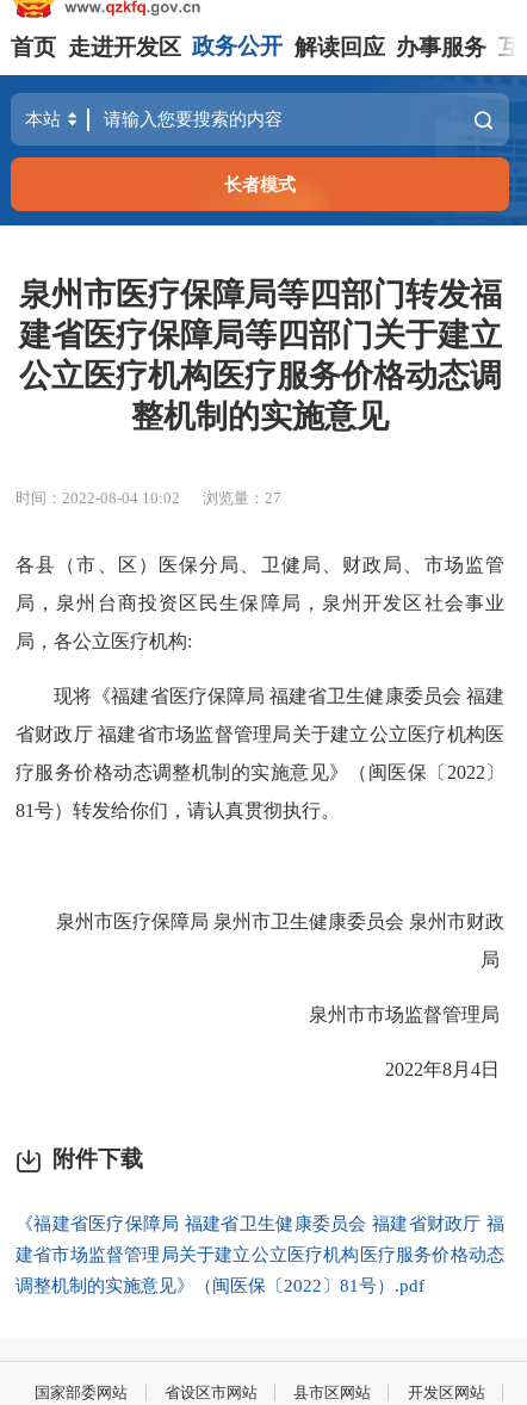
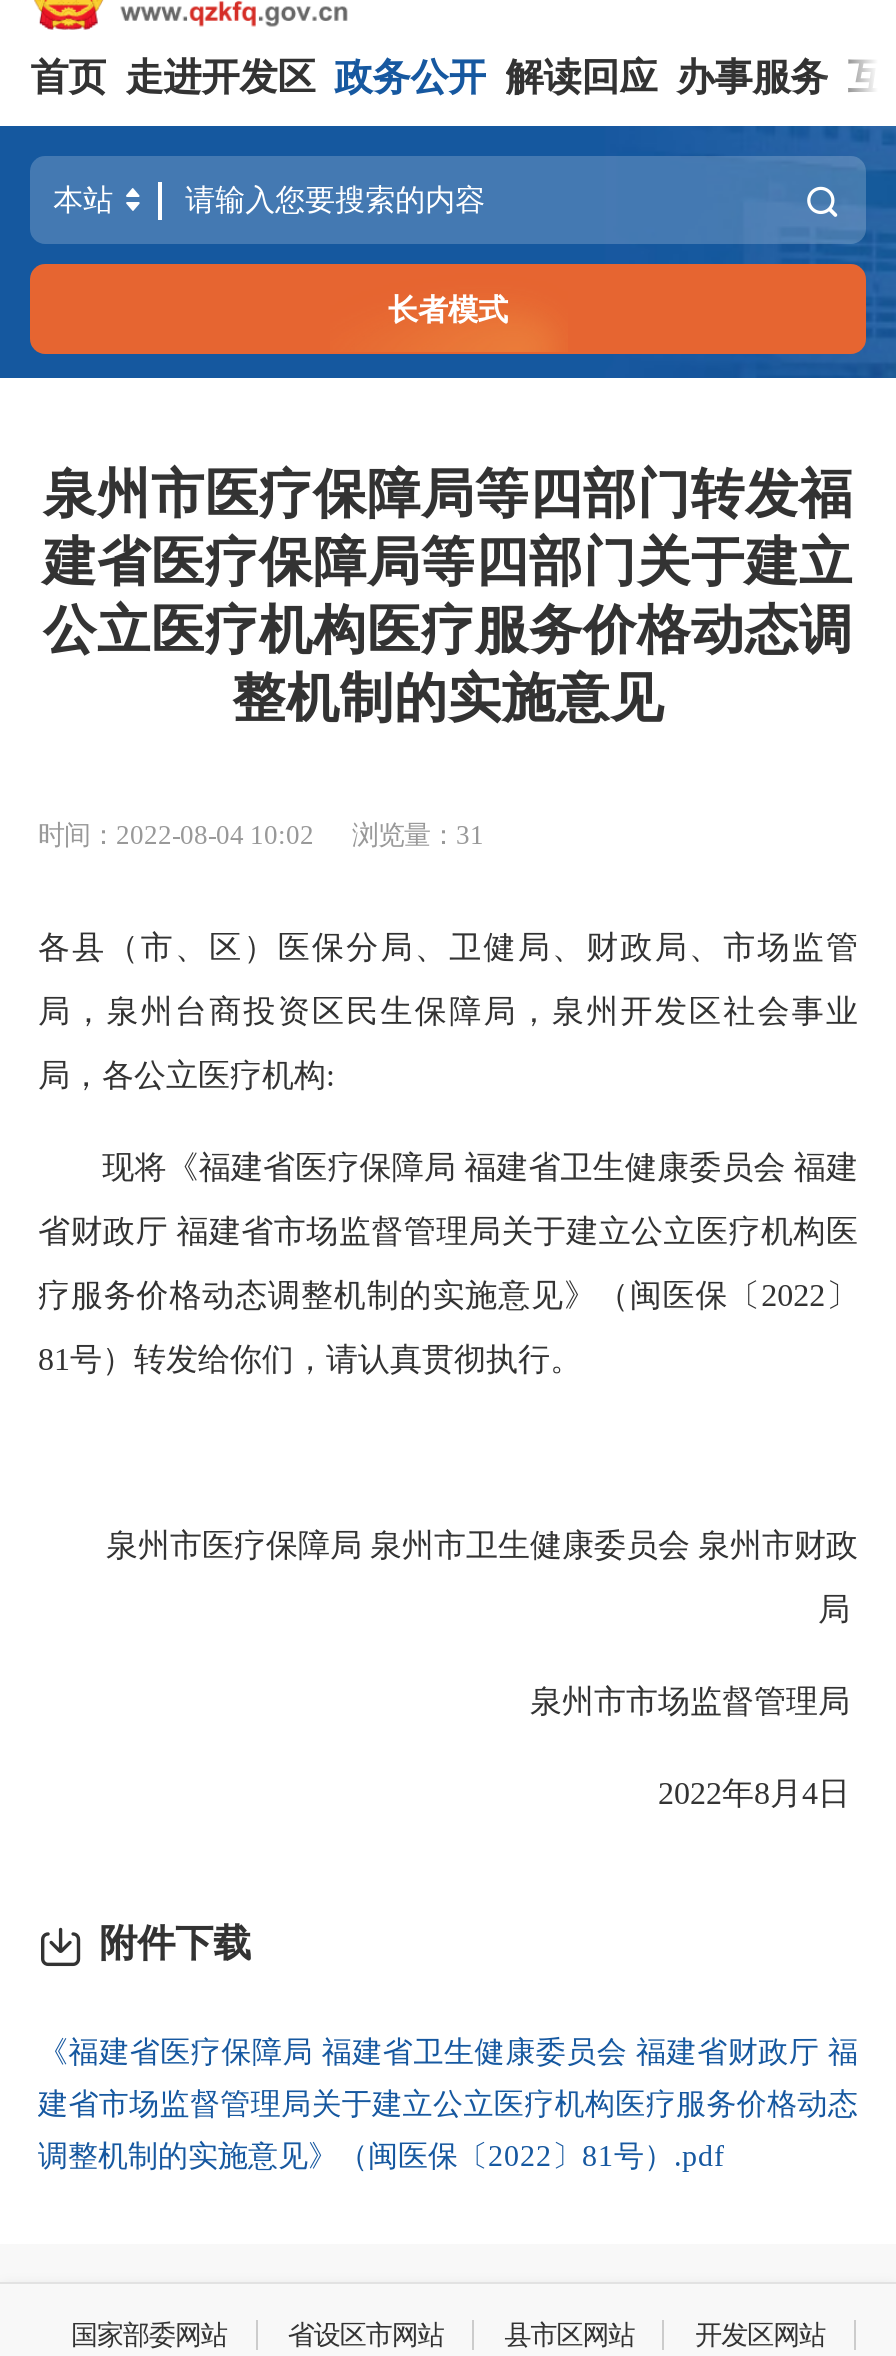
- 时间：2022-08-04 10:02 浏览量：27
+ 时间：2022-08-04 10:02 浏览量：31
